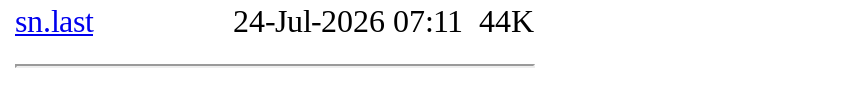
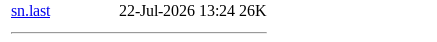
- 24-Jul-2026 07:11 44K
+ 22-Jul-2026 13:24 26K
